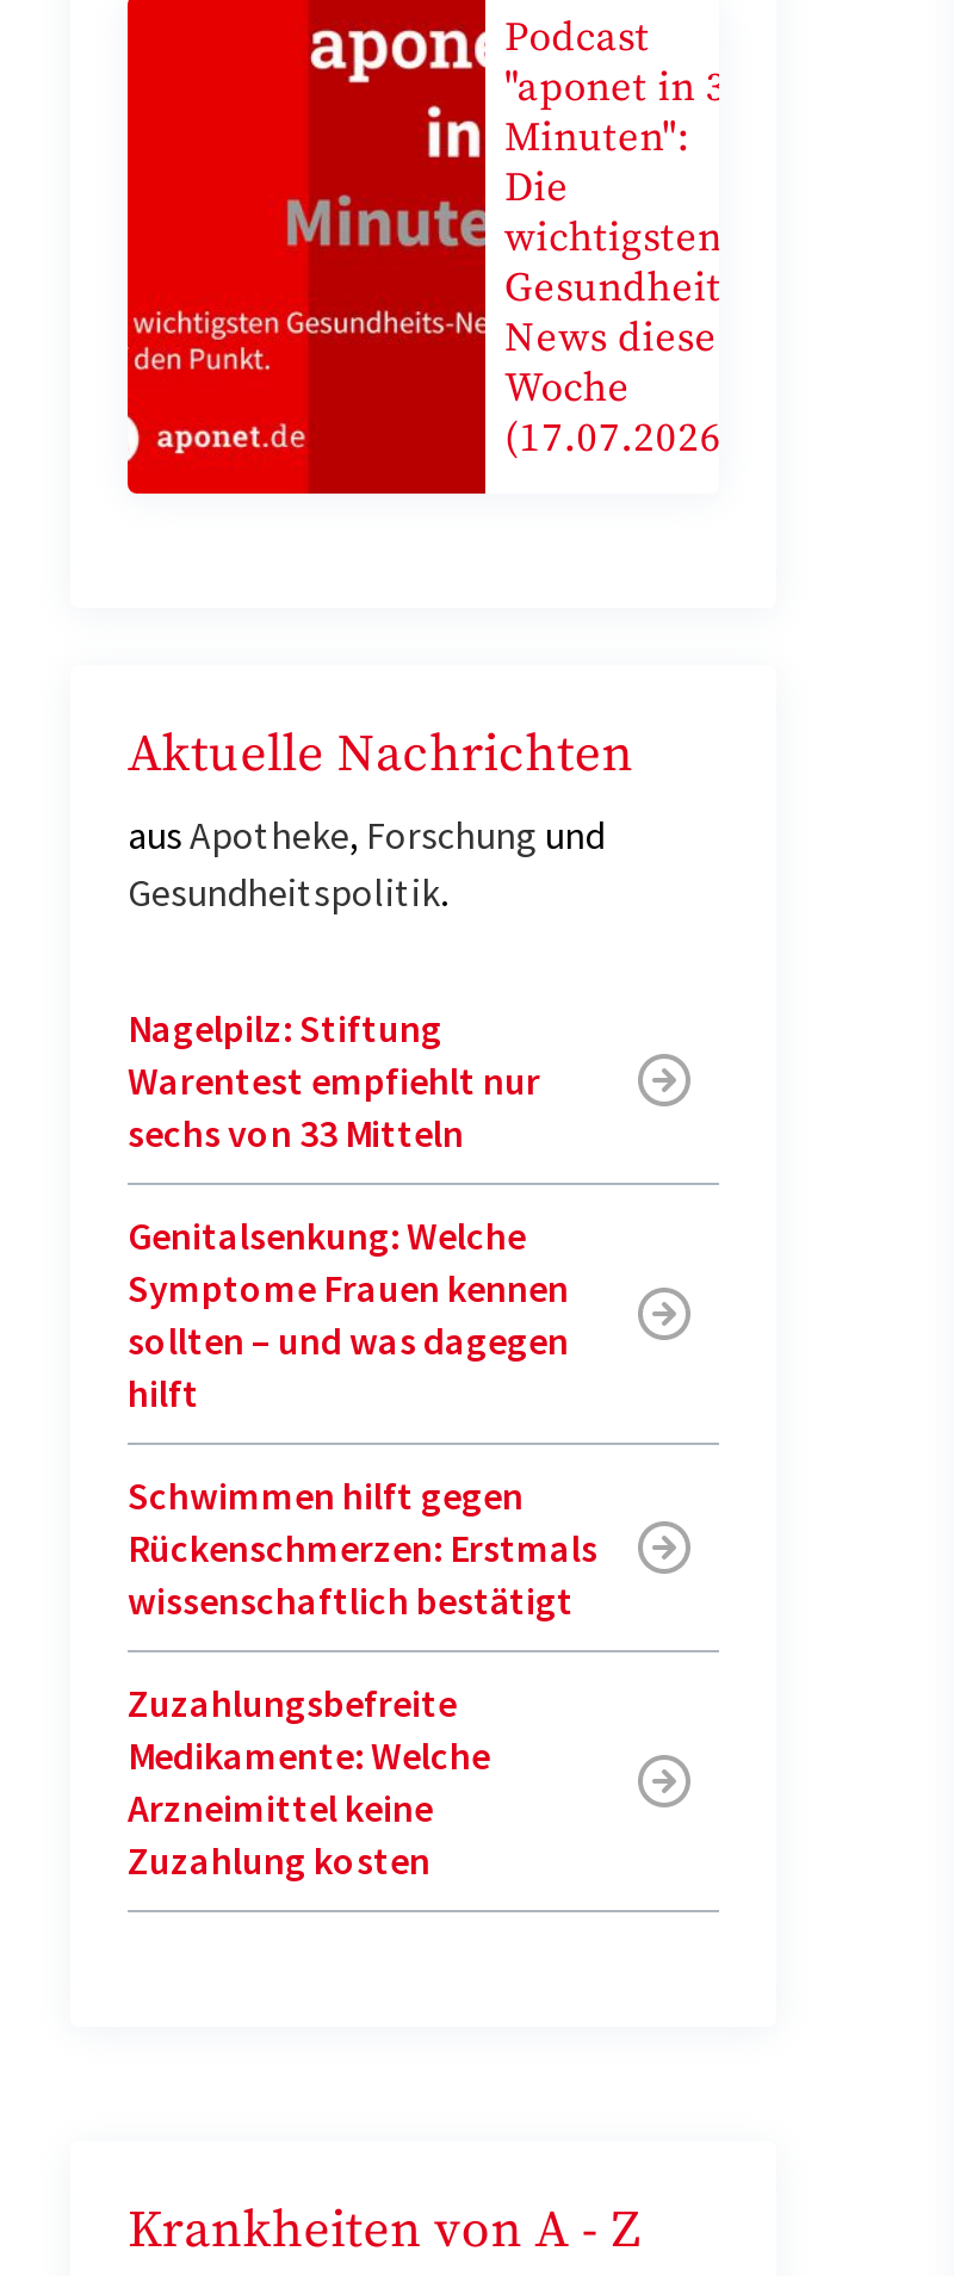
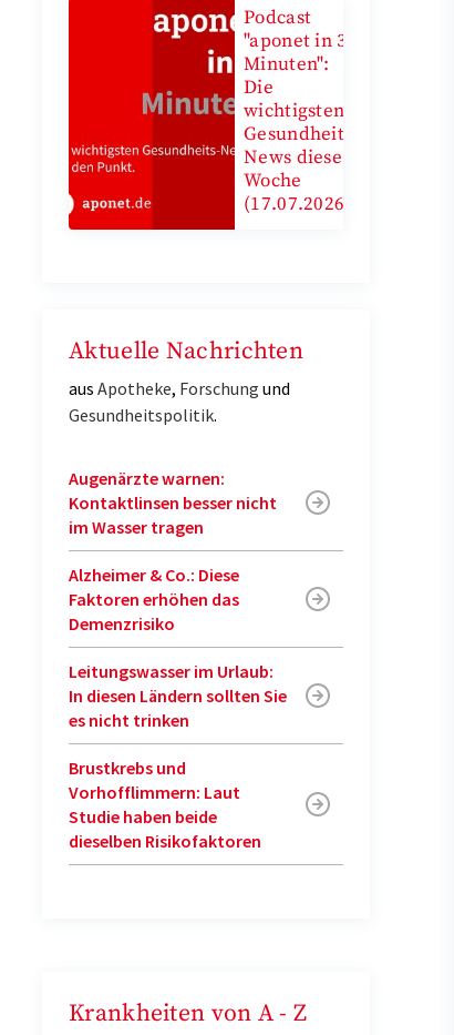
- Nagelpilz: Stiftung
- Warentest empfiehlt nur
- sechs von 33 Mitteln
+ Augenärzte warnen:
+ Kontaktlinsen besser nicht
+ im Wasser tragen

- Genitalsenkung: Welche
- Symptome Frauen kennen
- sollten – und was dagegen
- hilft
+ Alzheimer & Co.: Diese
+ Faktoren erhöhen das
+ Demenzrisiko

- Schwimmen hilft gegen
- Rückenschmerzen: Erstmals
- wissenschaftlich bestätigt
+ Leitungswasser im Urlaub:
+ In diesen Ländern sollten Sie
+ es nicht trinken

- Zuzahlungsbefreite
- Medikamente: Welche
- Arzneimittel keine
- Zuzahlung kosten
+ Brustkrebs und
+ Vorhofflimmern: Laut
+ Studie haben beide
+ dieselben Risikofaktoren
